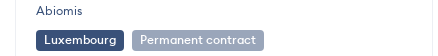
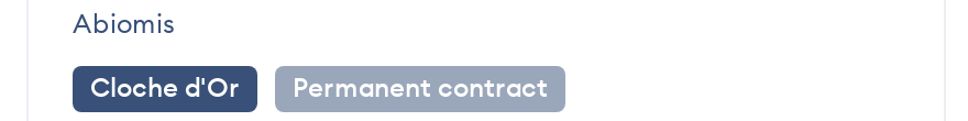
- Luxembourg
+ Cloche d'Or
